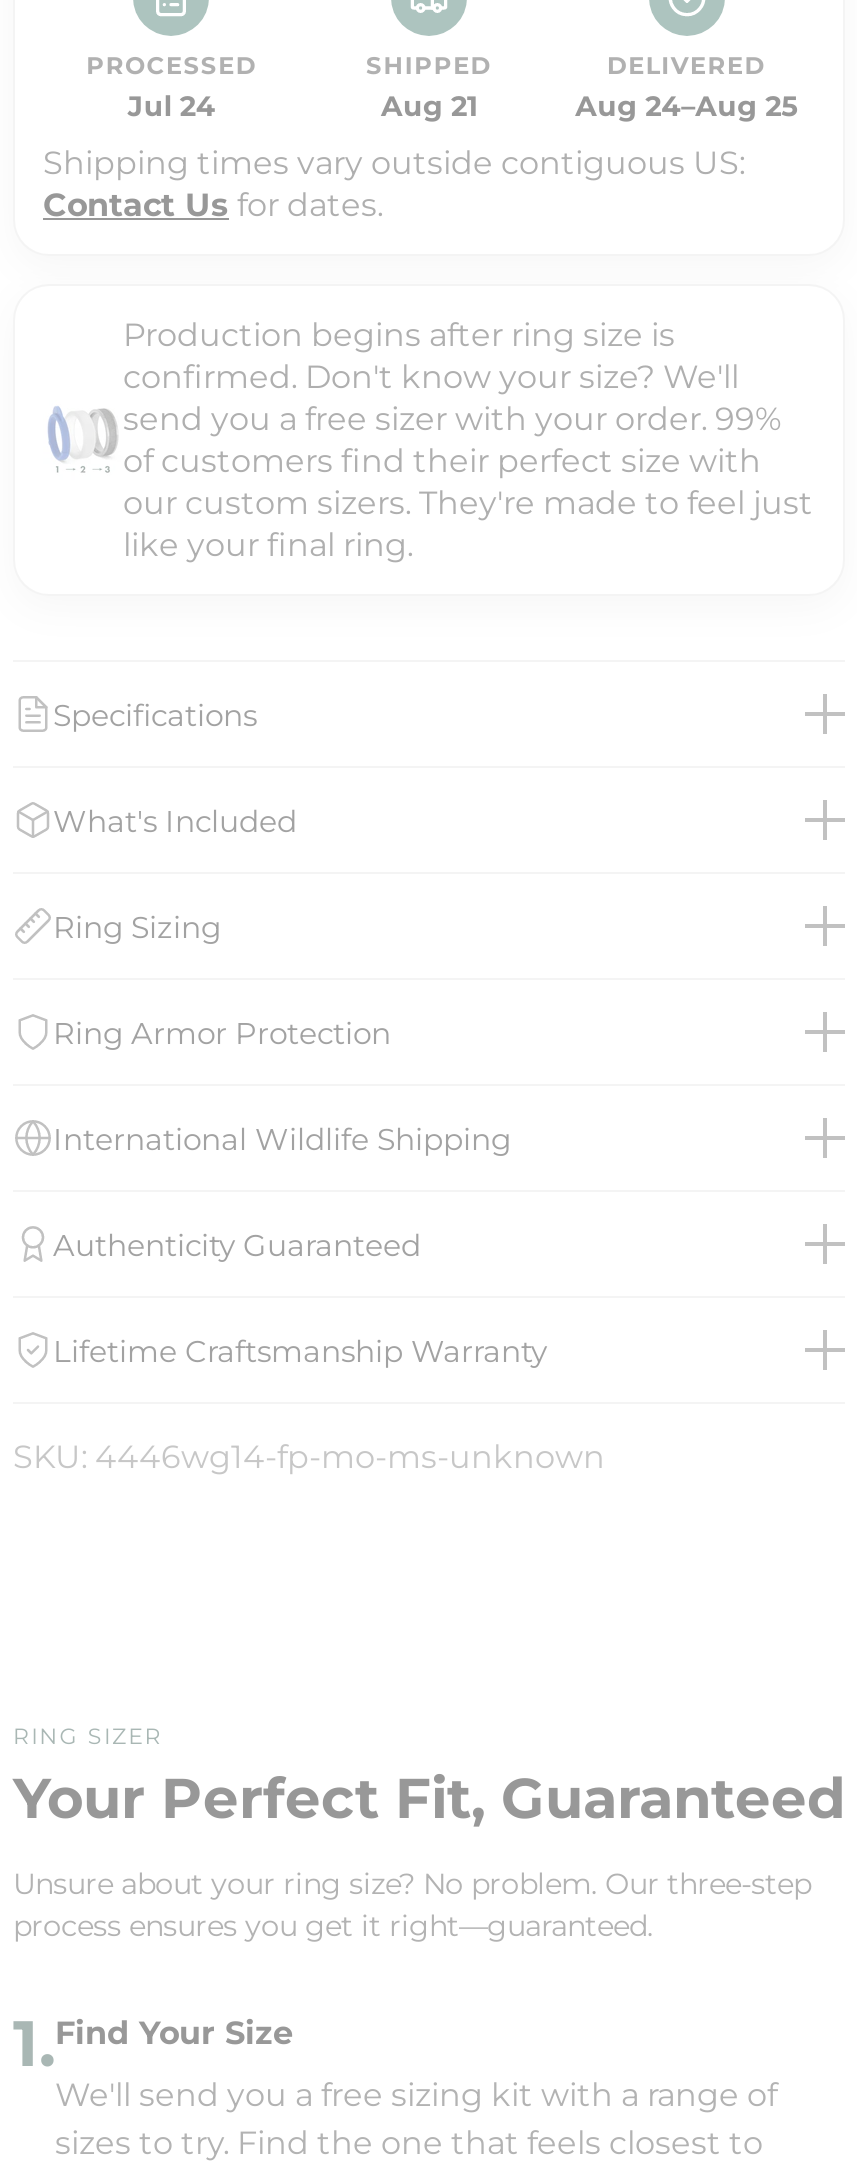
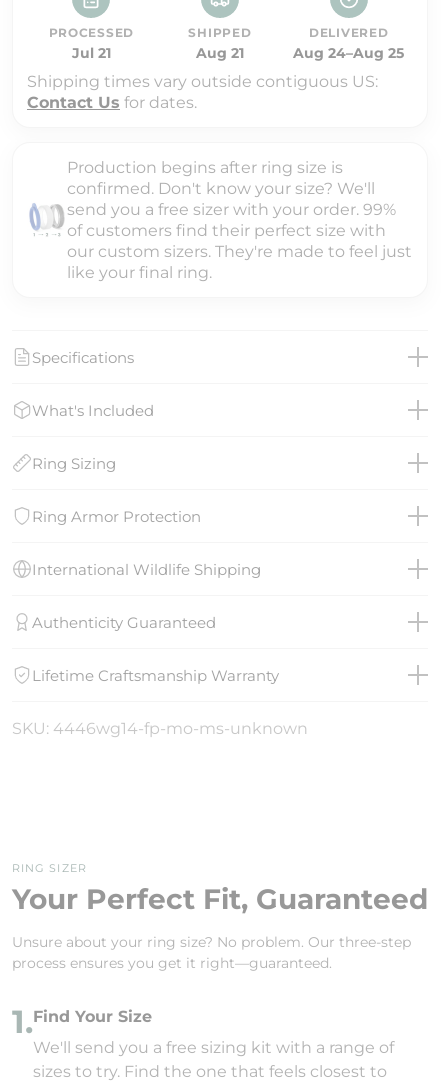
- Jul 24
+ Jul 21
